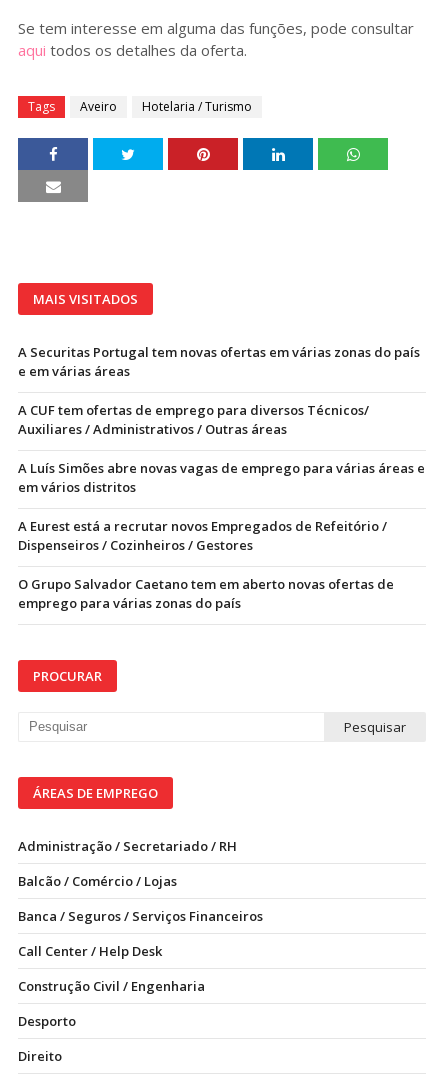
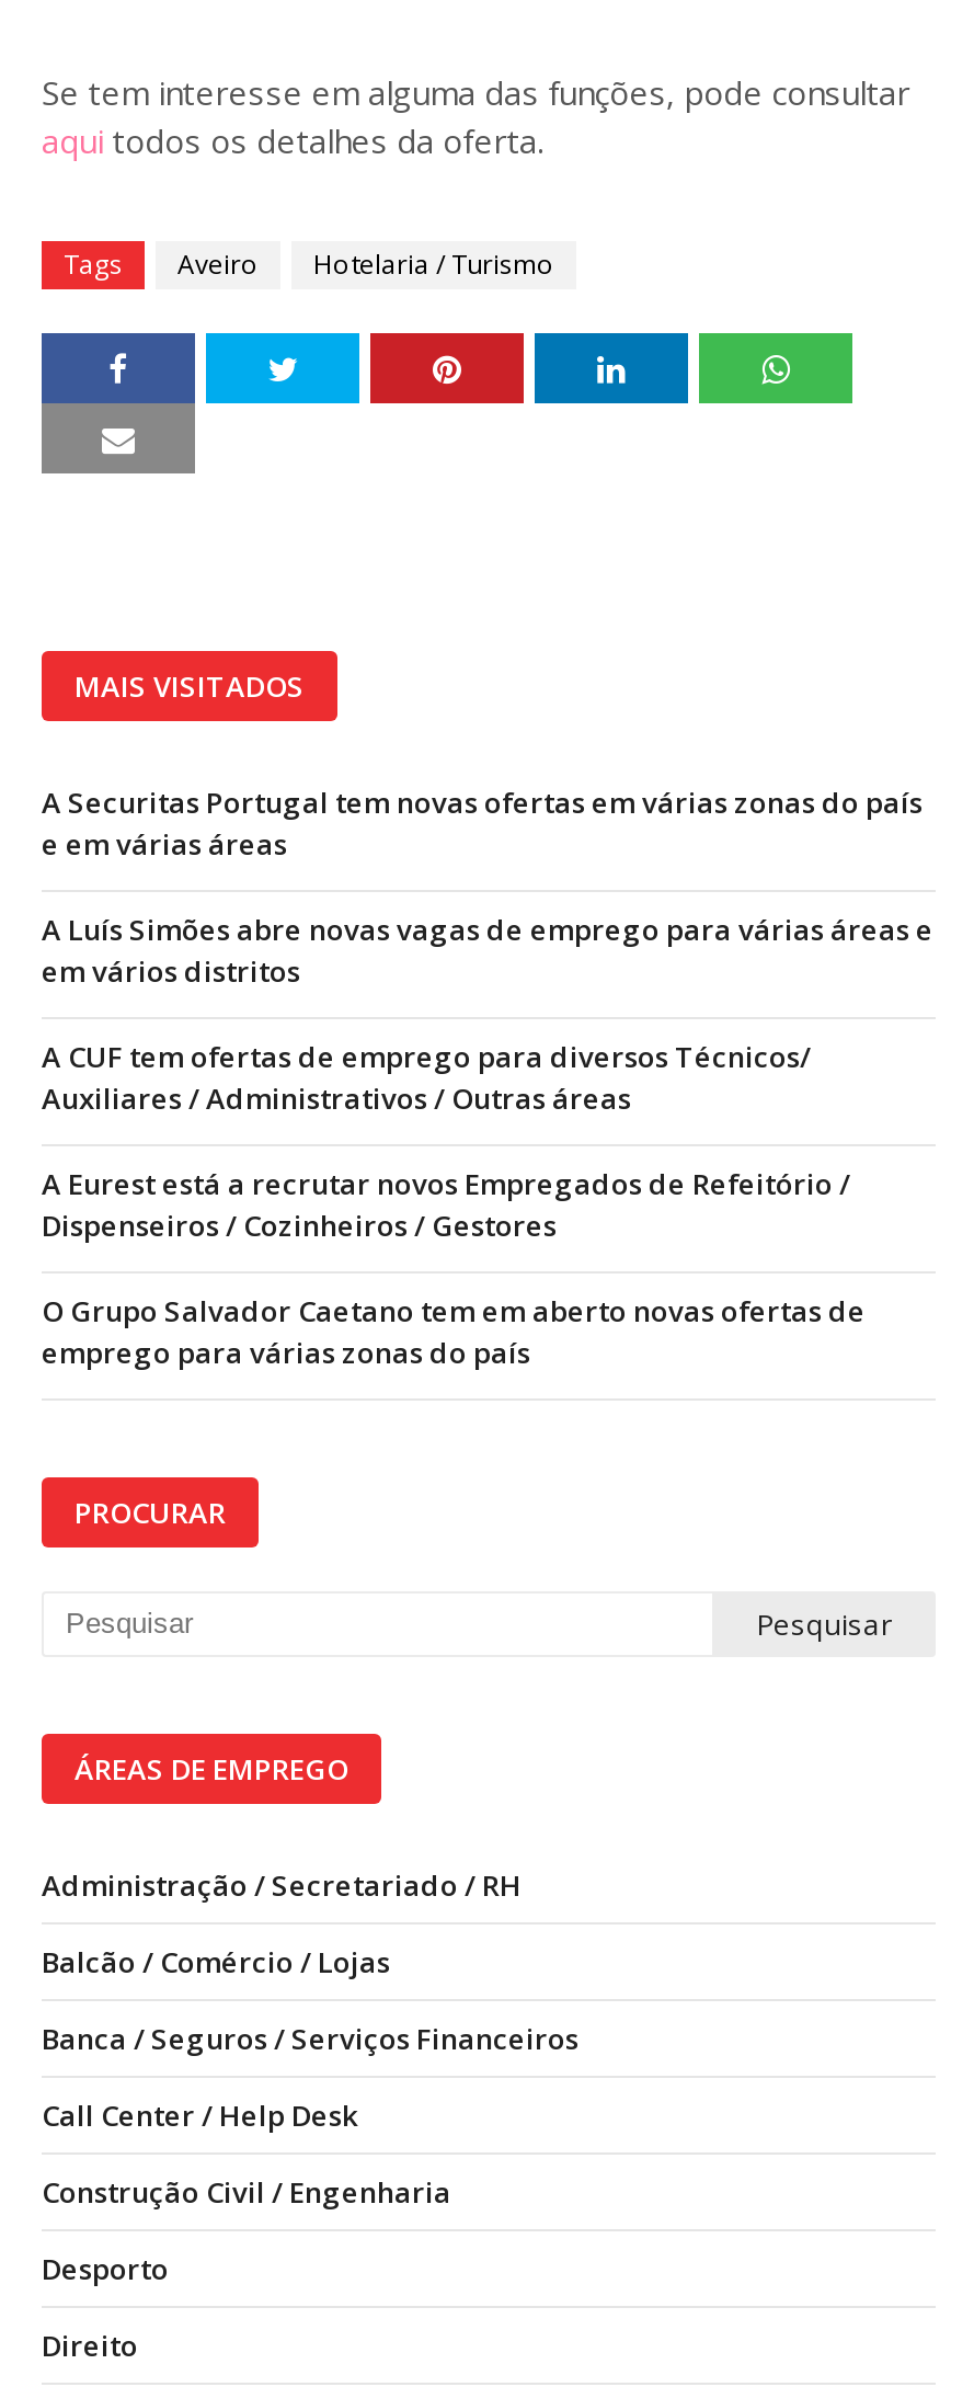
moved down: A CUF tem ofertas de emprego para diversos Técnicos/ | Auxiliares / Administrativos / Outras áreas

moved up: A Luís Simões abre novas vagas de emprego para várias áreas e | em vários distritos
